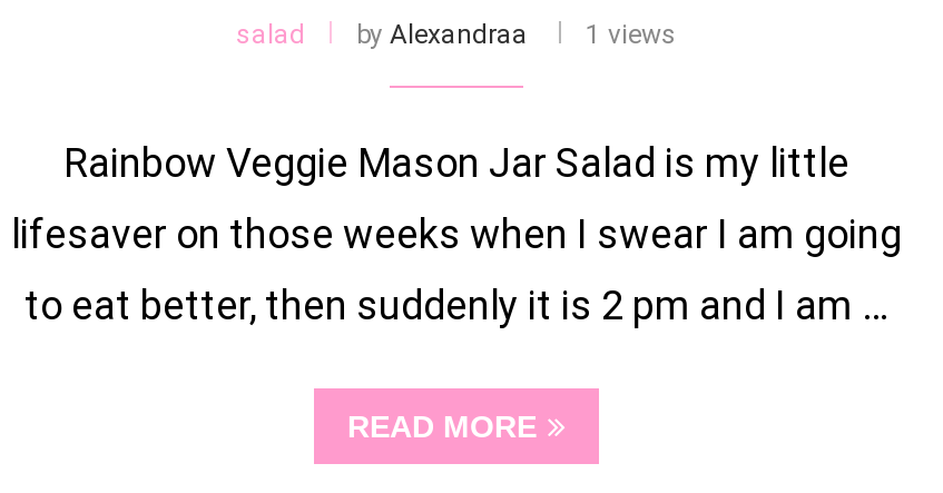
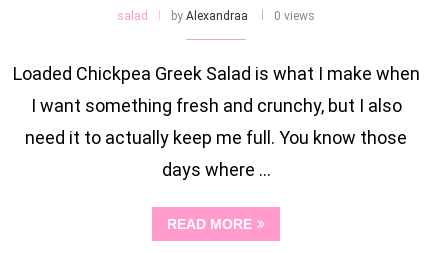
- 1 views
- Rainbow Veggie Mason Jar Salad is my little
- lifesaver on those weeks when I swear I am going
- to eat better, then suddenly it is 2 pm and I am …
+ 0 views
+ Loaded Chickpea Greek Salad is what I make when
+ I want something fresh and crunchy, but I also
+ need it to actually keep me full. You know those
+ days where …
